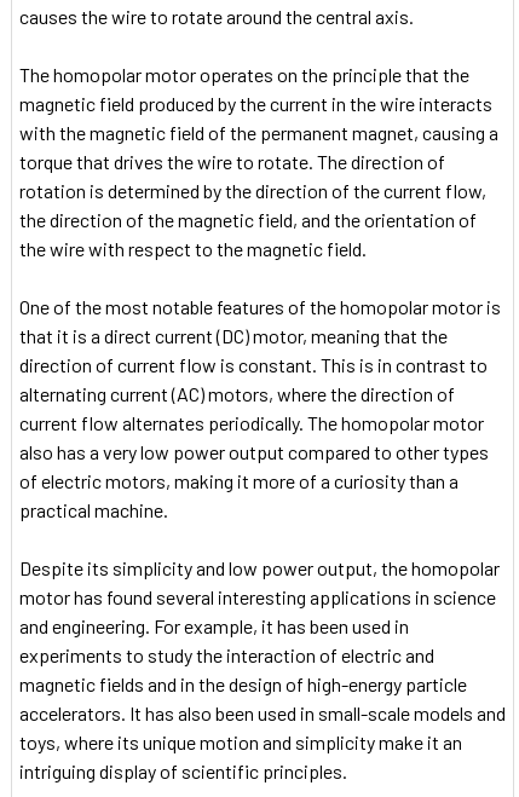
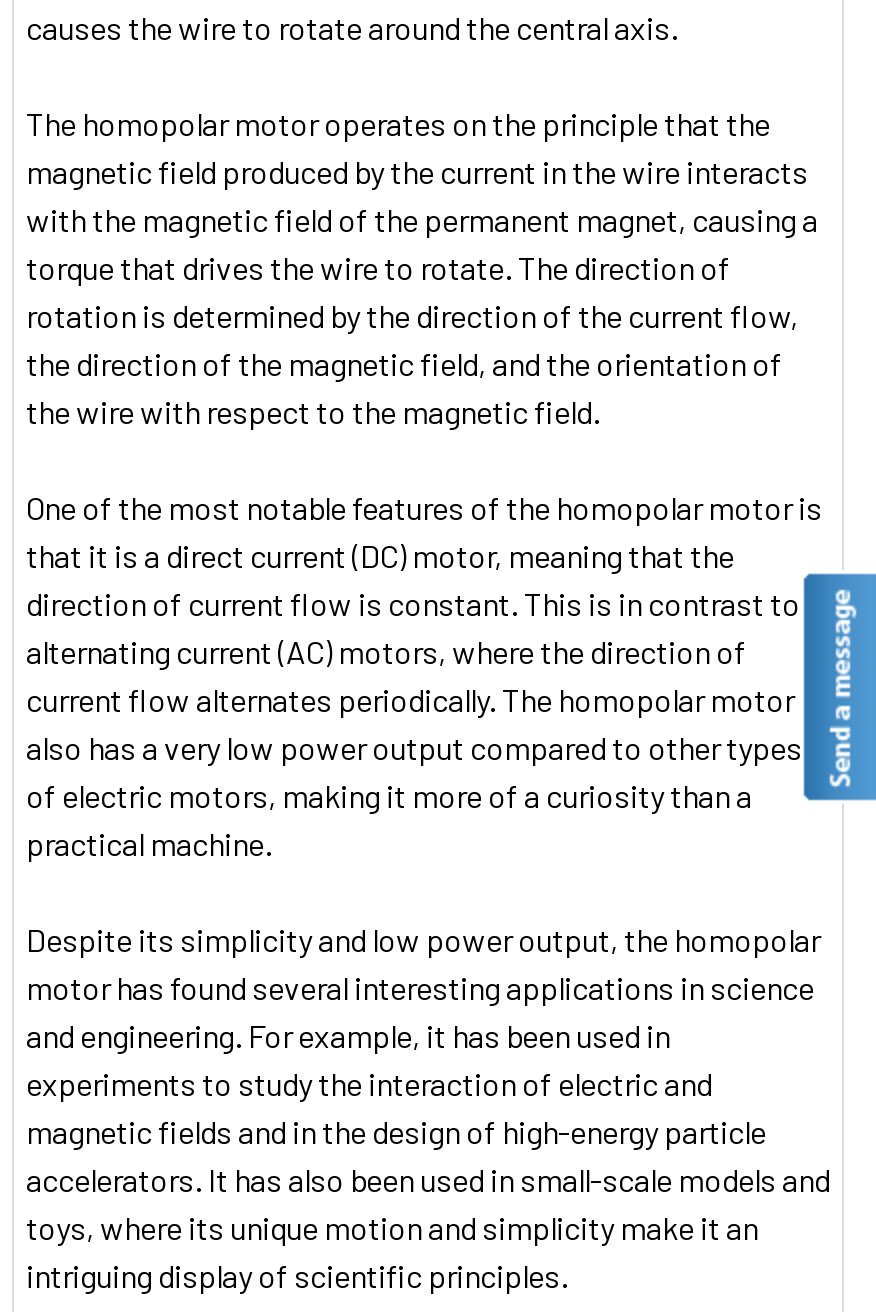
+ [image]
